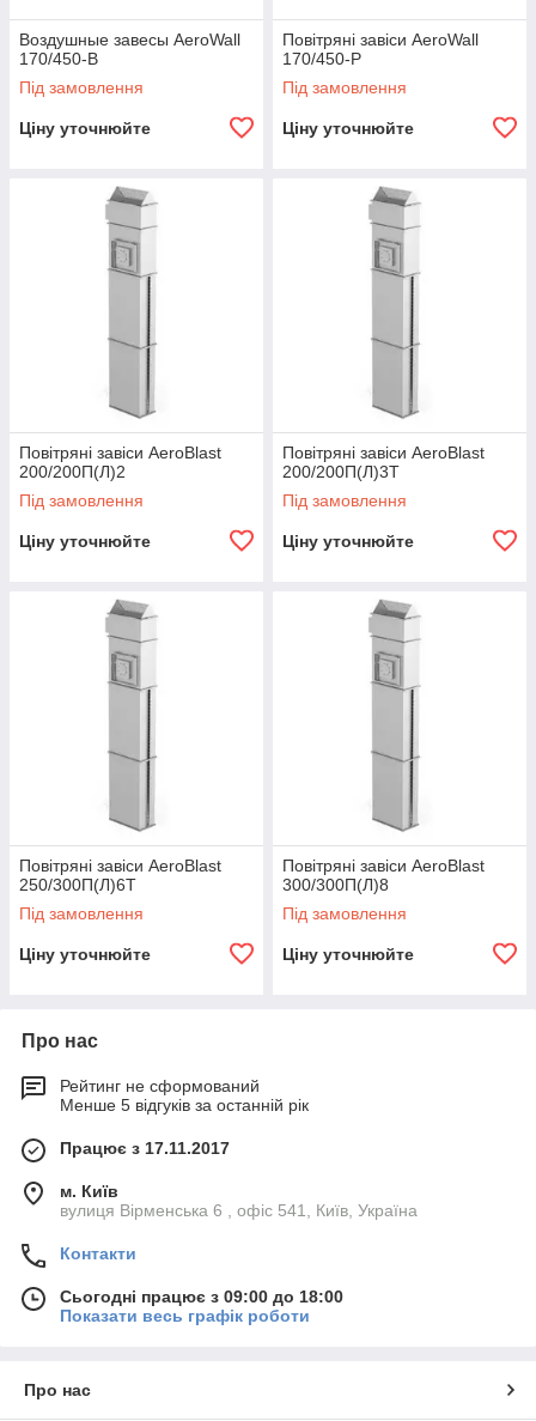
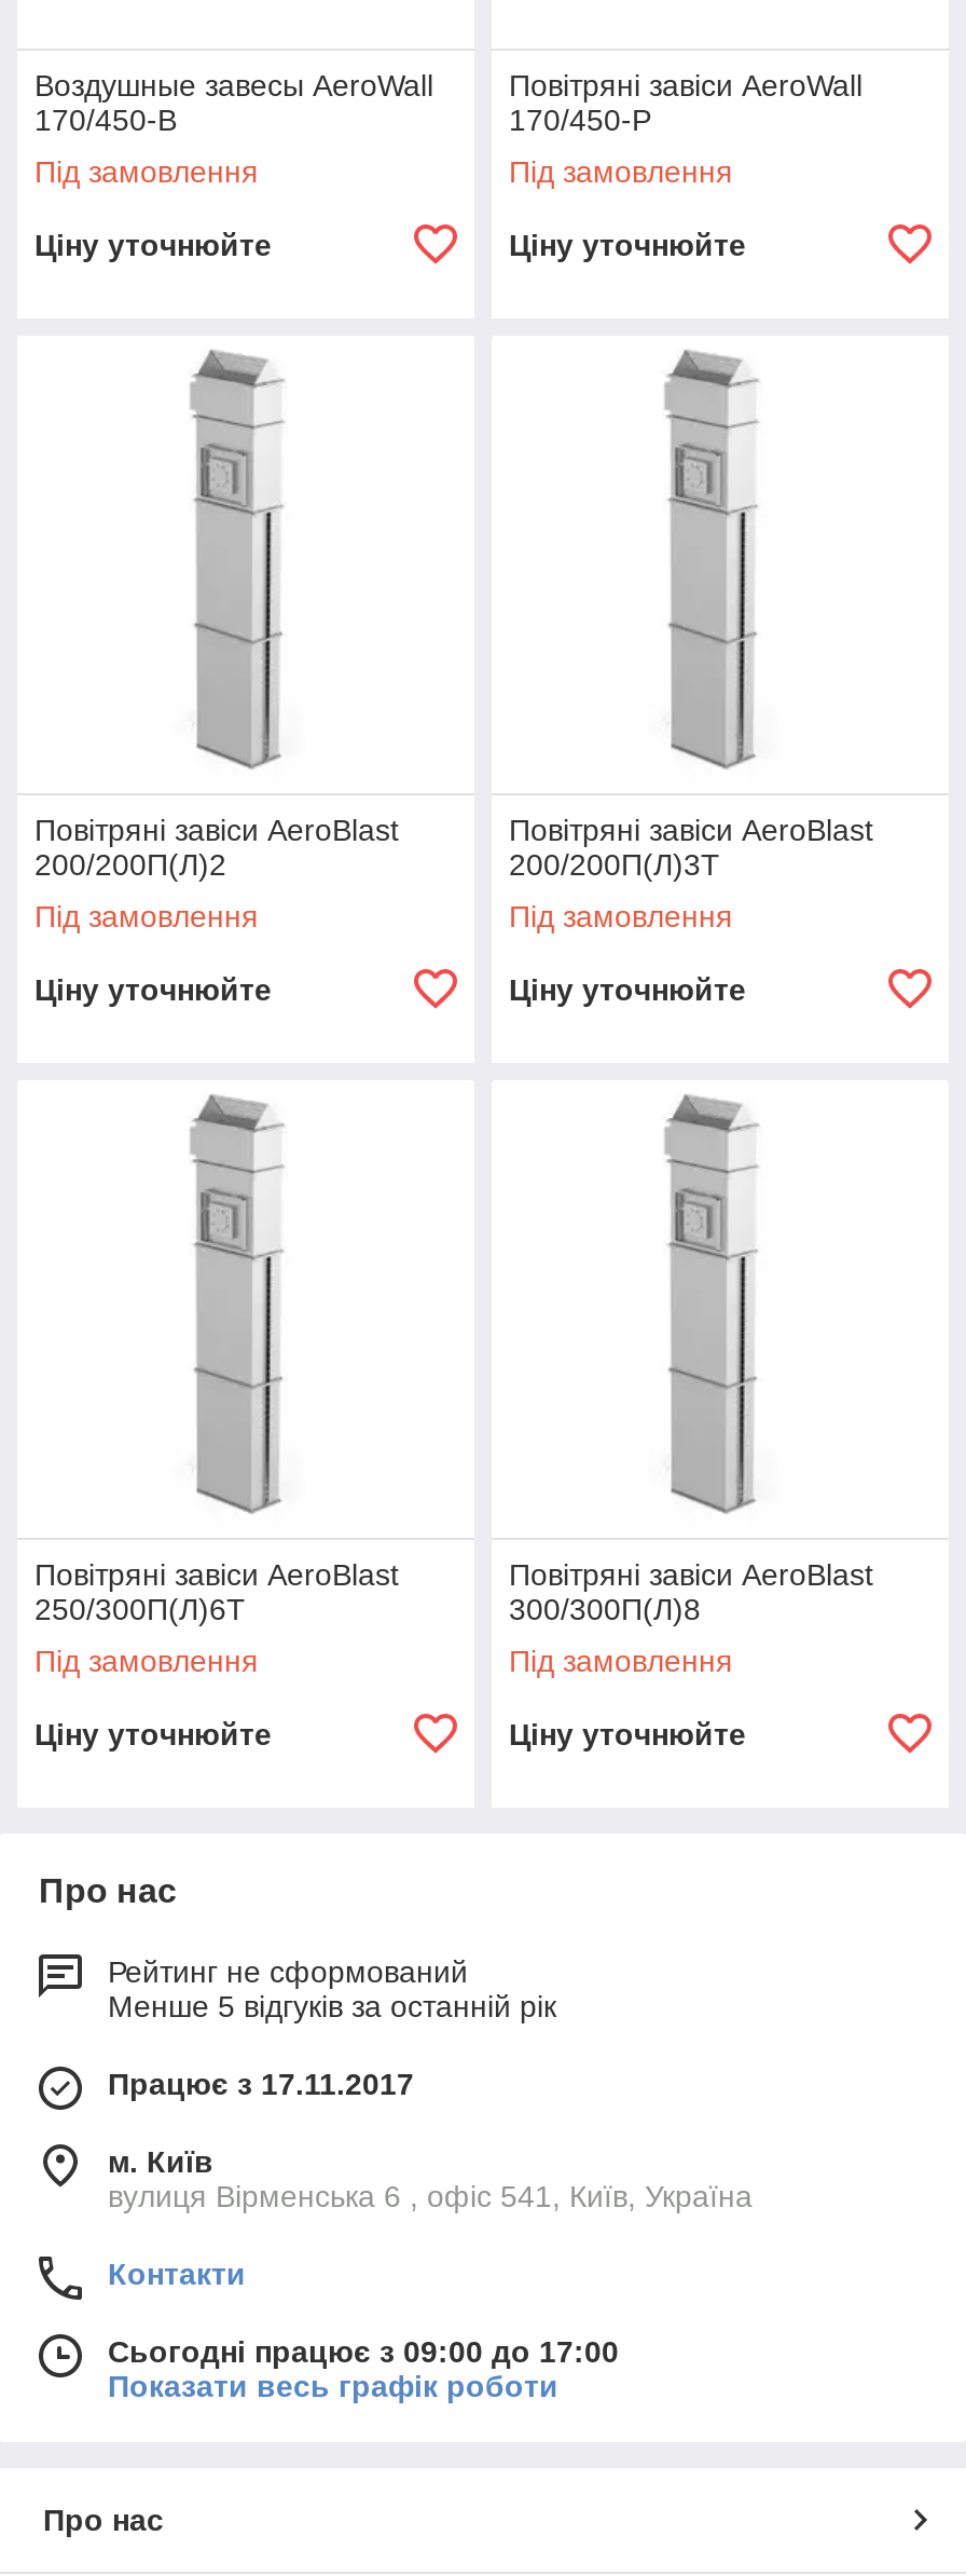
- Сьогодні працює з 09:00 до 18:00
+ Сьогодні працює з 09:00 до 17:00
